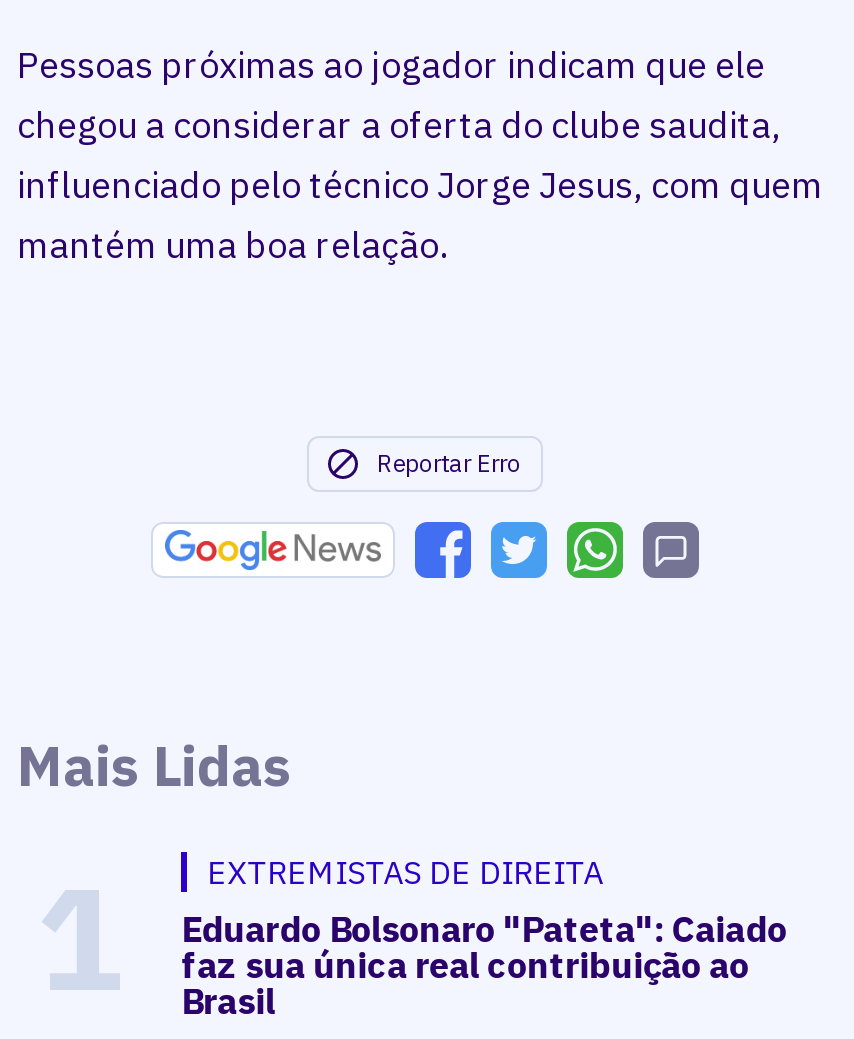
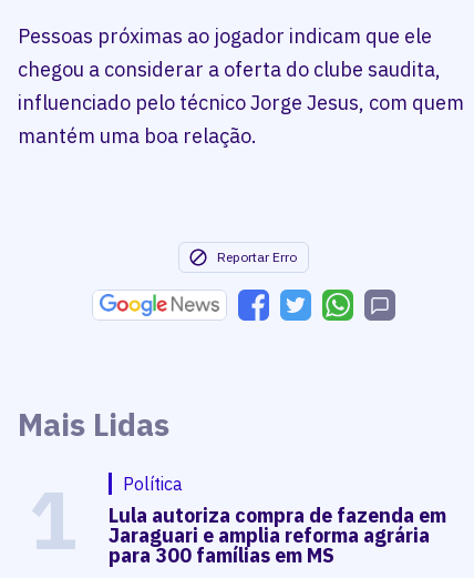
- EXTREMISTAS DE DIREITA
- Eduardo Bolsonaro "Pateta": Caiado
- faz sua única real contribuição ao
- Brasil
+ Política
+ Lula autoriza compra de fazenda em
+ Jaraguari e amplia reforma agrária
+ para 300 famílias em MS
